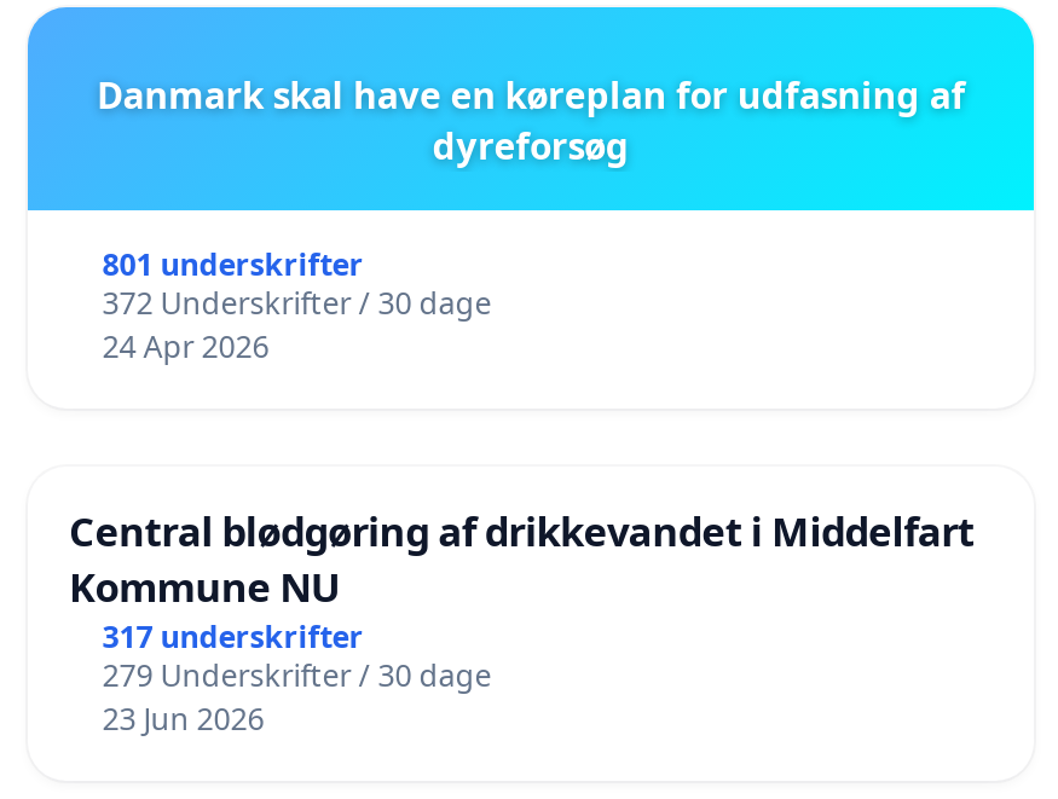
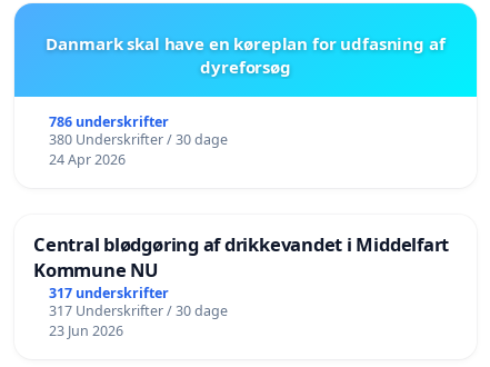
- 801 underskrifter
+ 786 underskrifter

- 372 Underskrifter / 30 dage
+ 380 Underskrifter / 30 dage

- 279 Underskrifter / 30 dage
+ 317 Underskrifter / 30 dage
